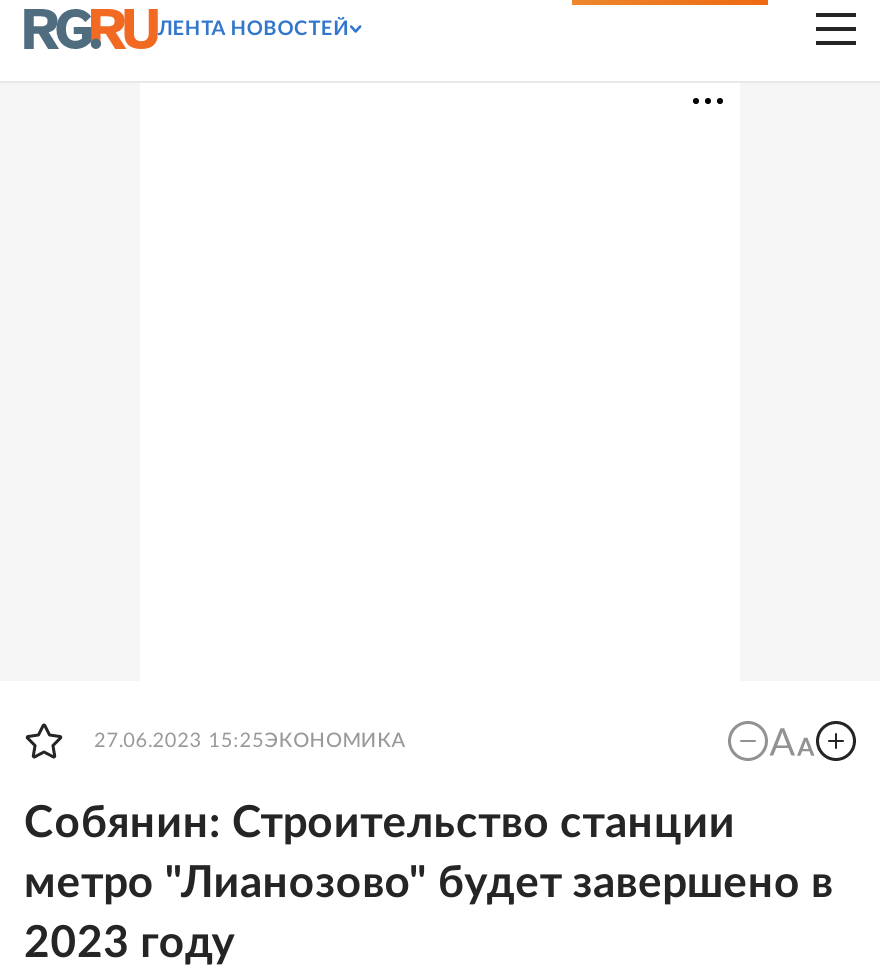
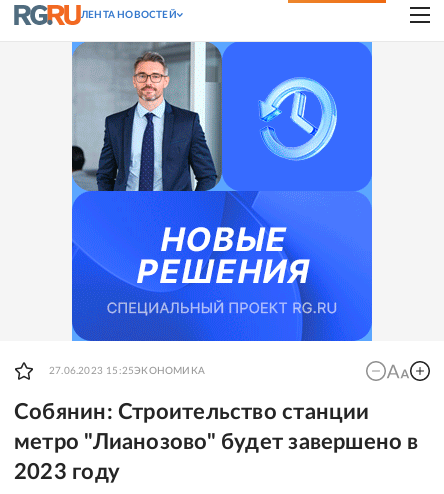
+ [image]
